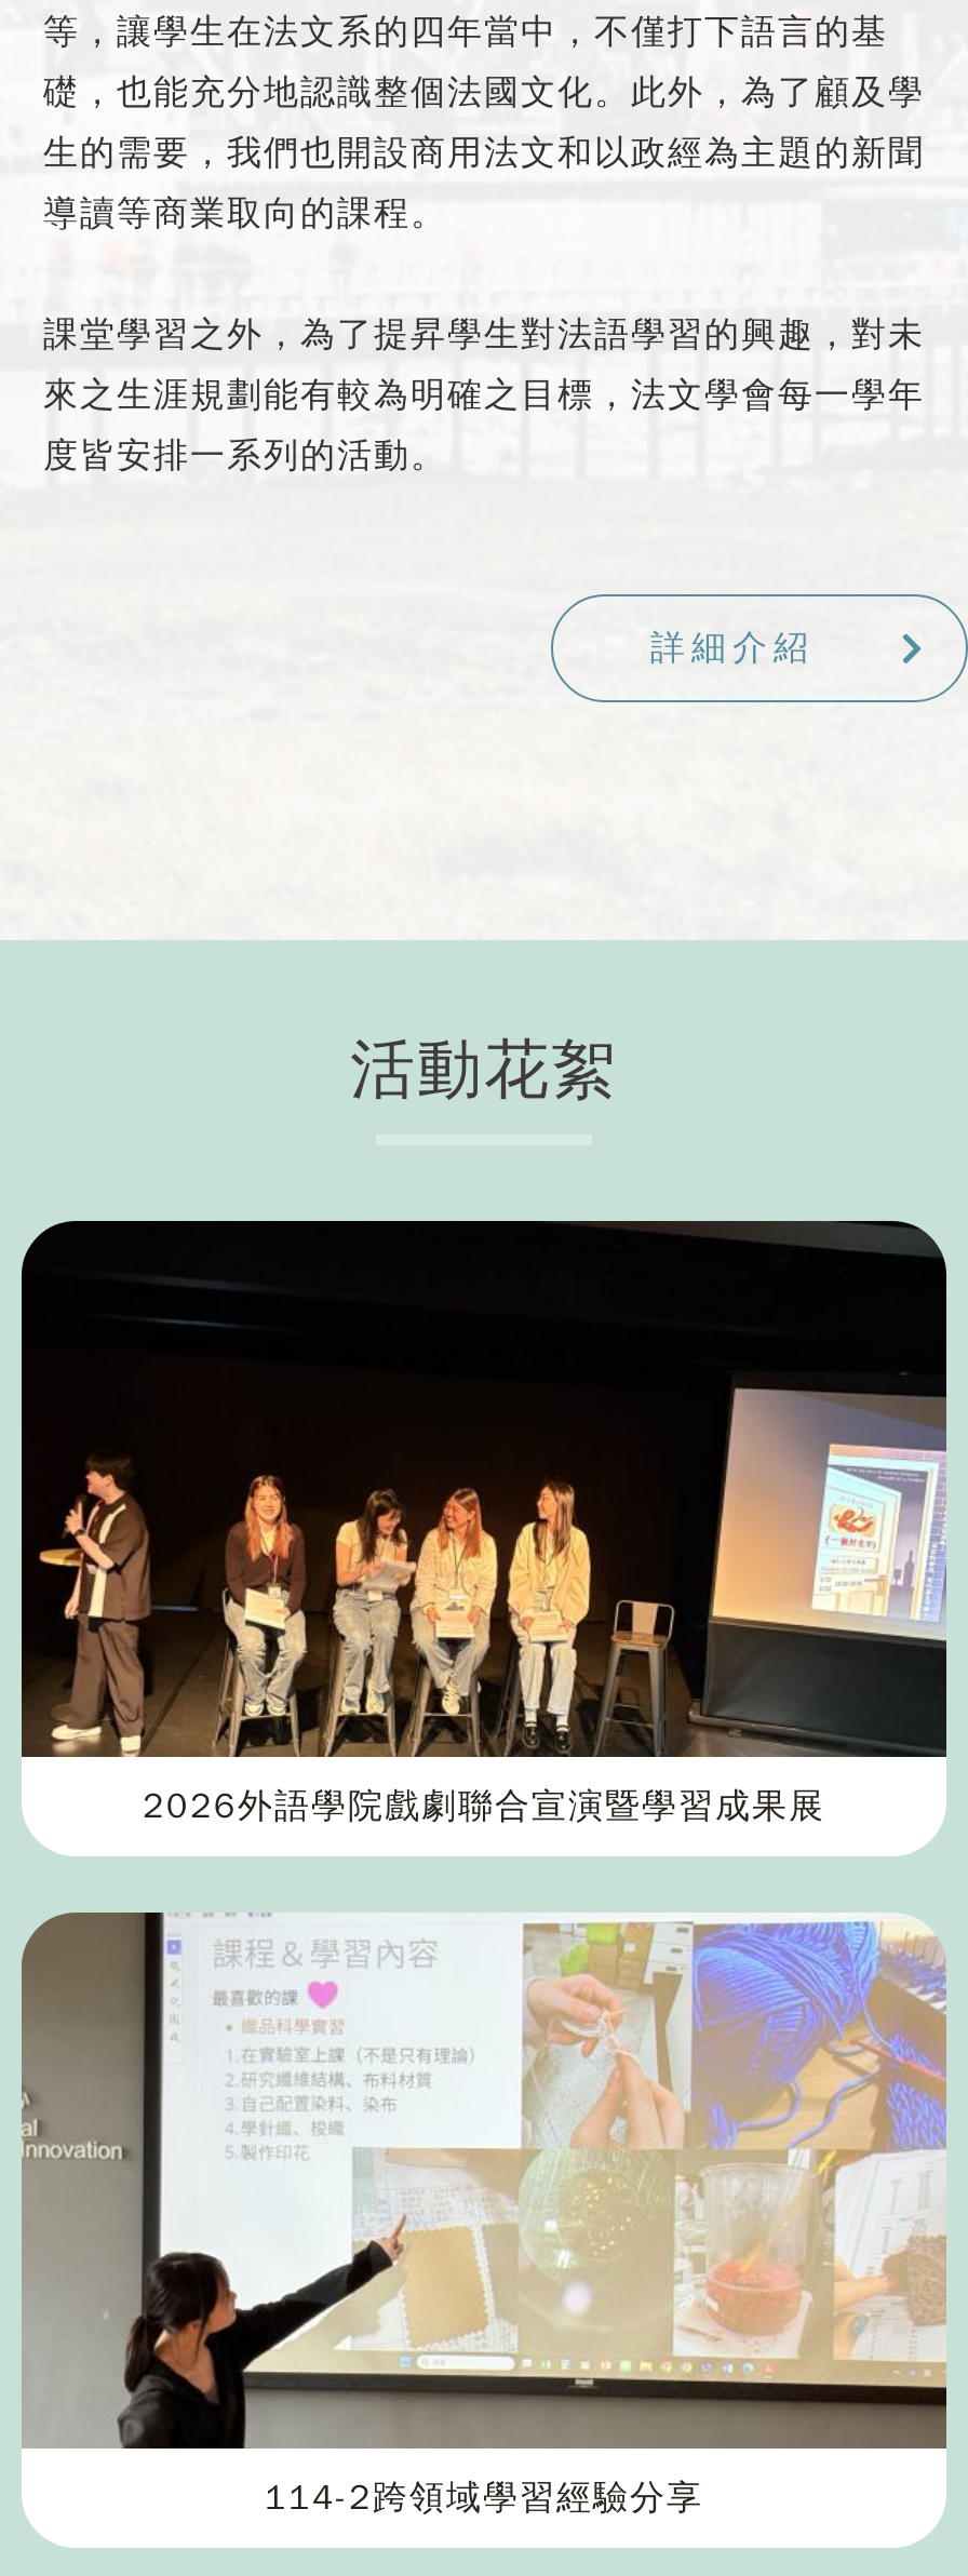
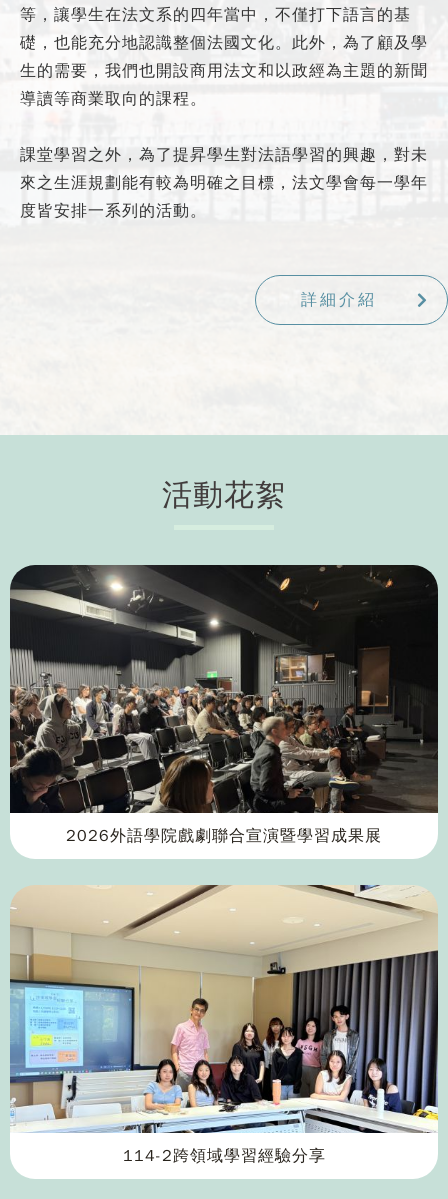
- [image]
+ [image]

- [image]
+ [image]
